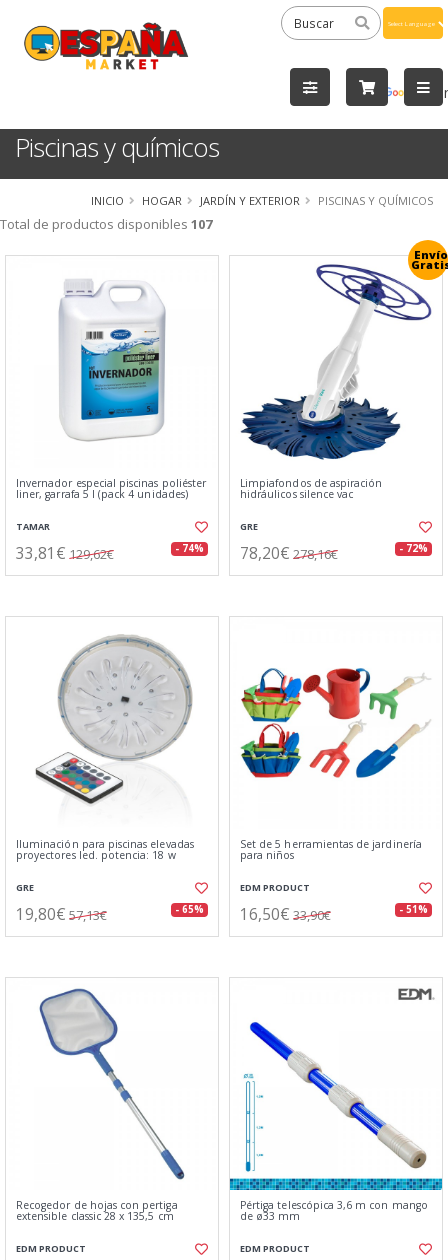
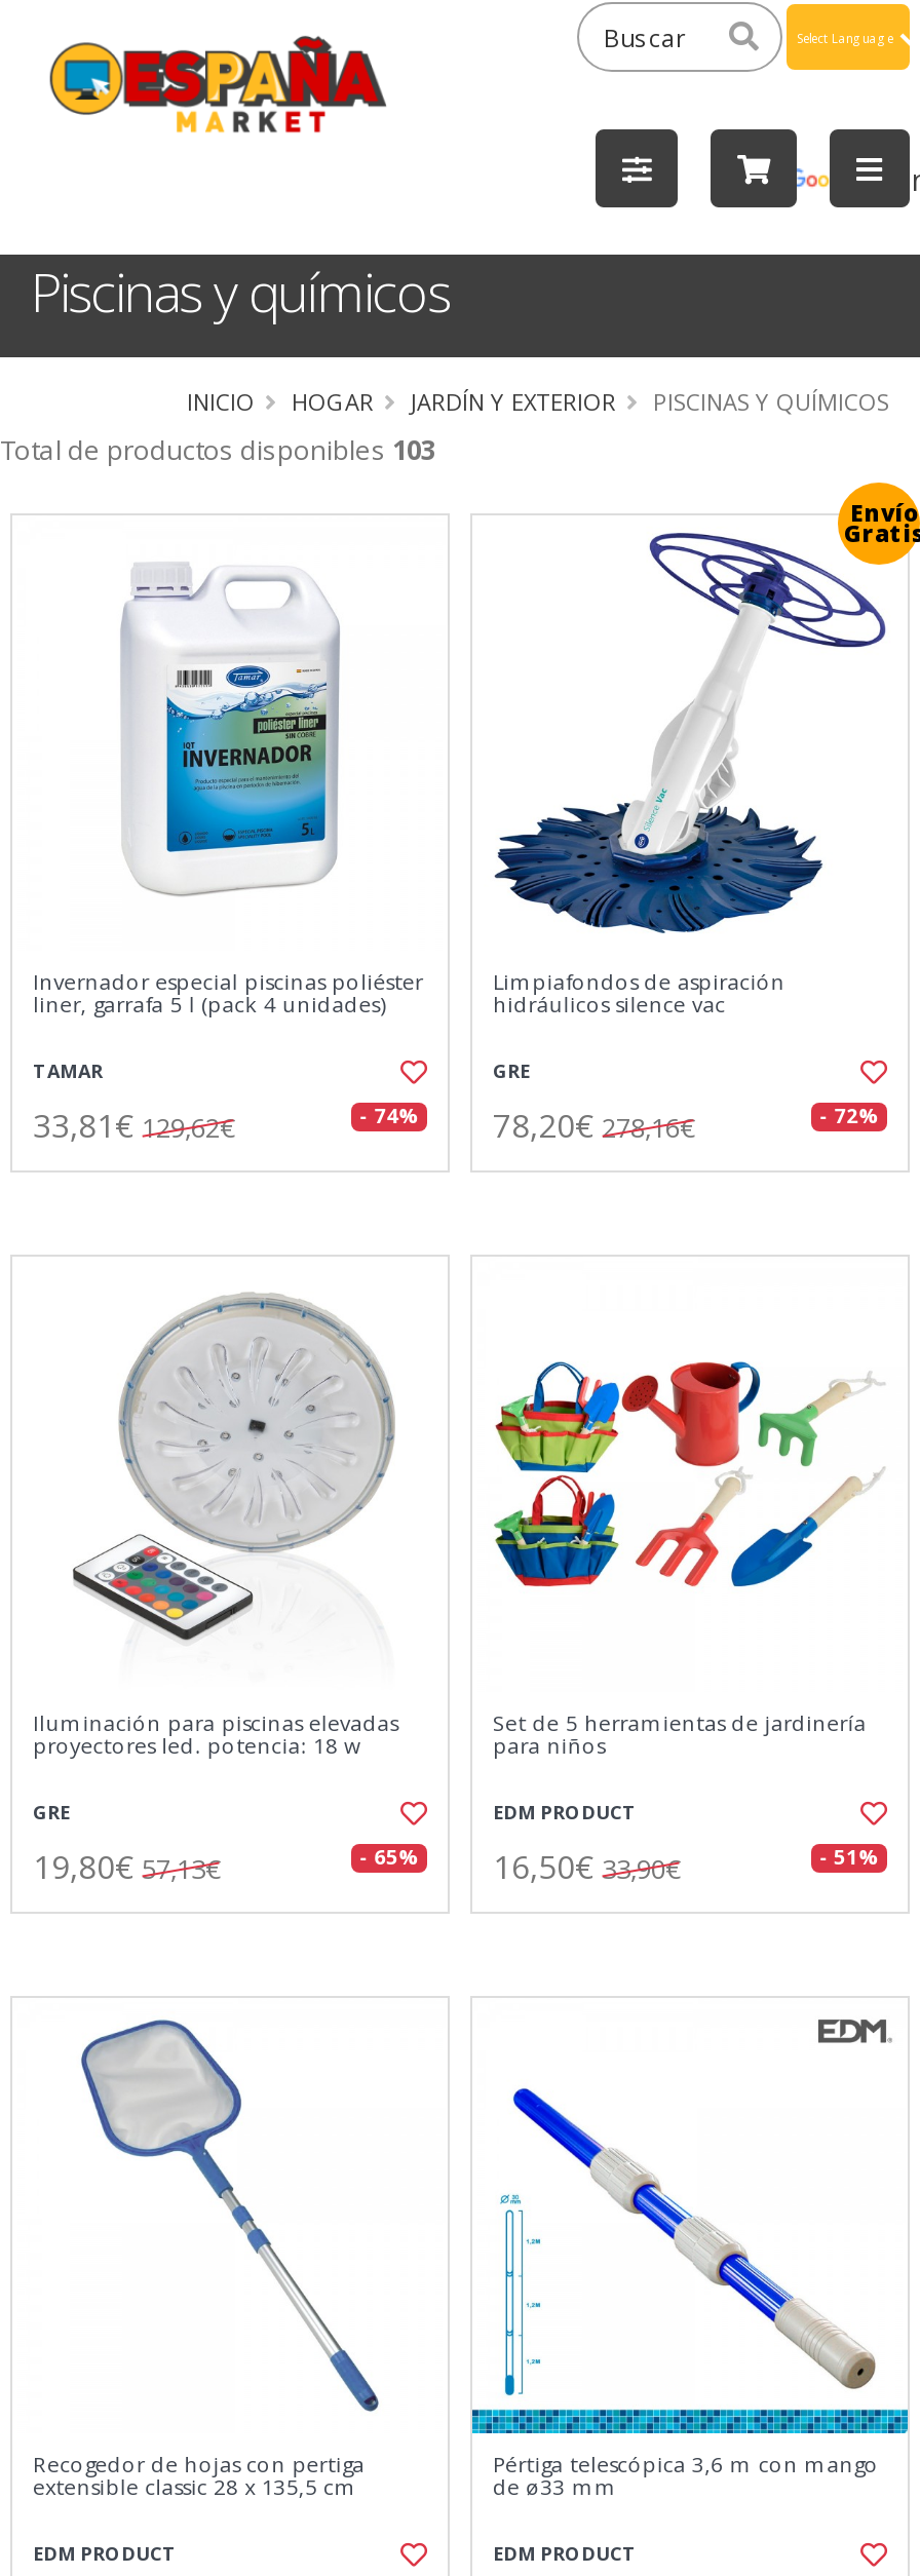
- Total de productos disponibles 107
+ Total de productos disponibles 103
